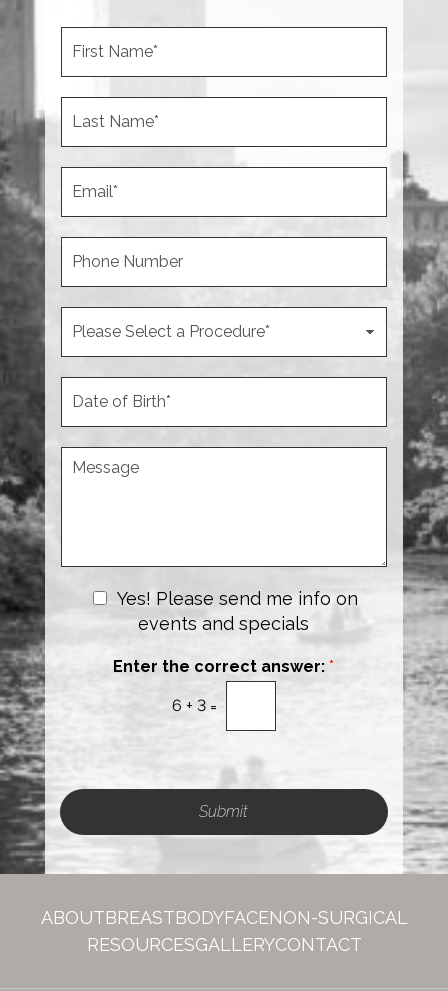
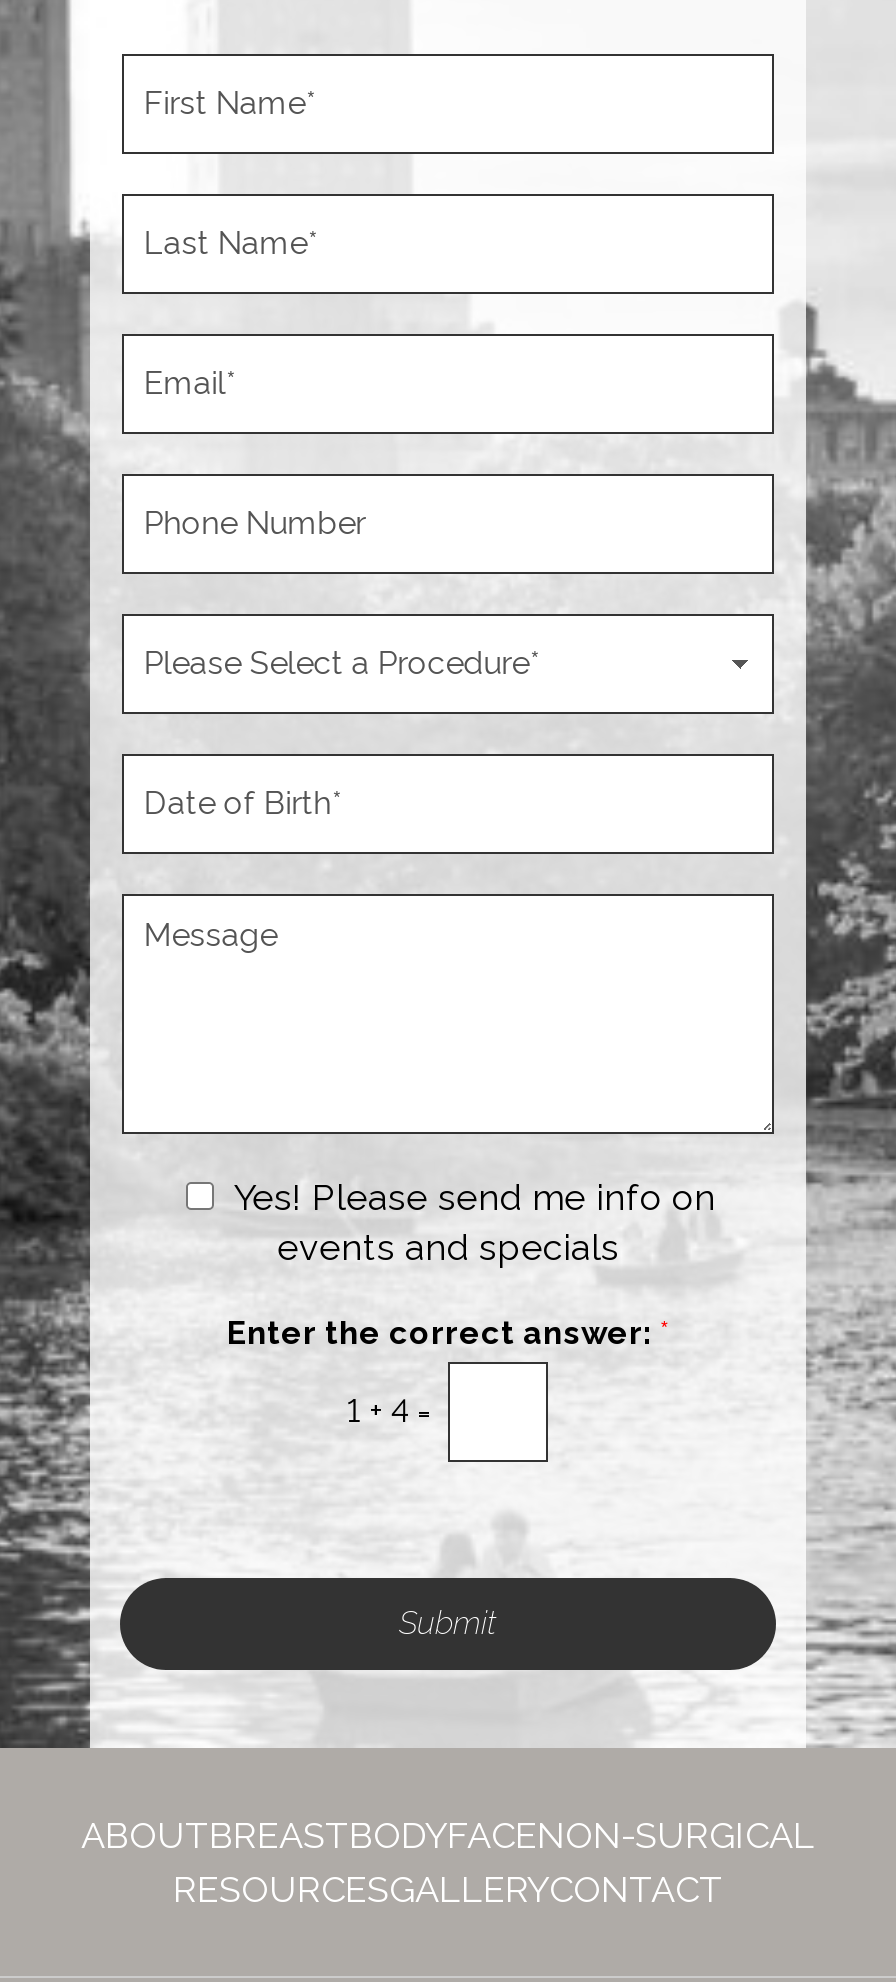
- 6 + 3 =
+ 1 + 4 =
